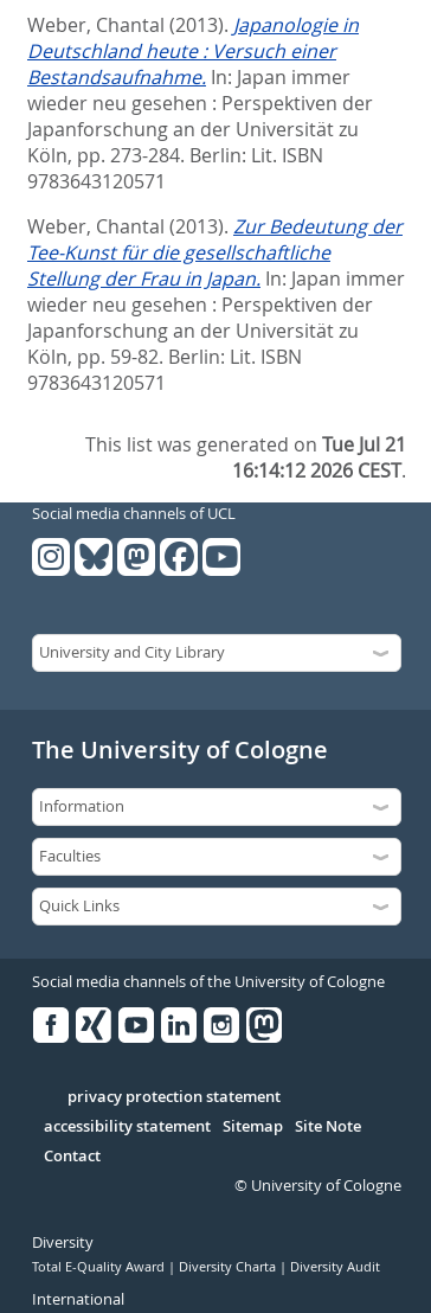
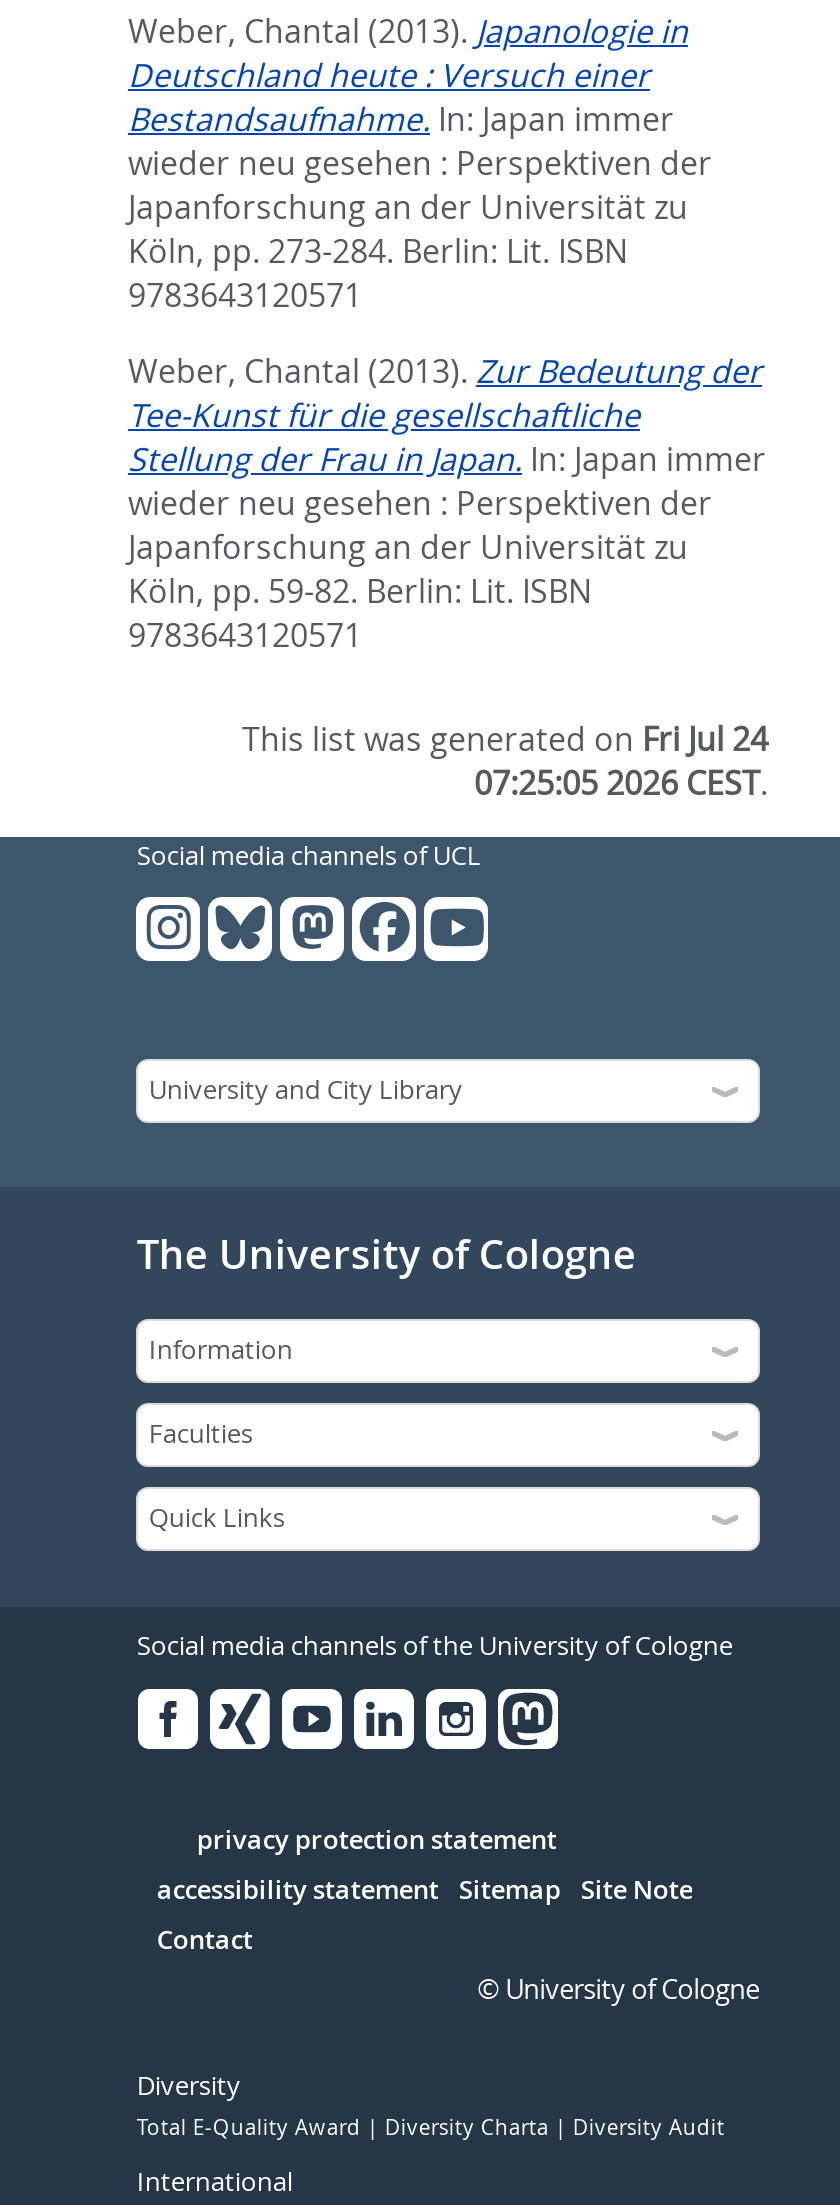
- This list was generated on Tue Jul 21
+ This list was generated on Fri Jul 24

- 16:14:12 2026 CEST.
+ 07:25:05 2026 CEST.
